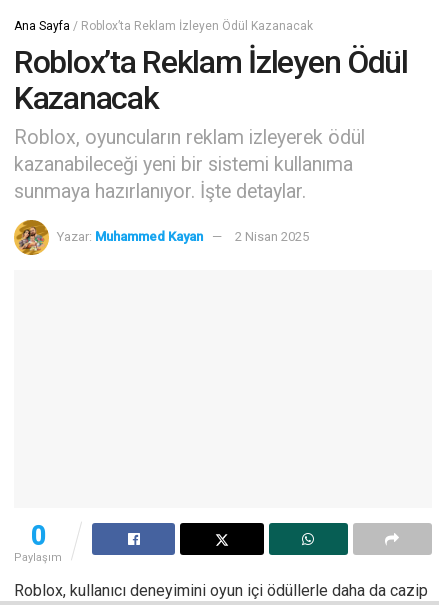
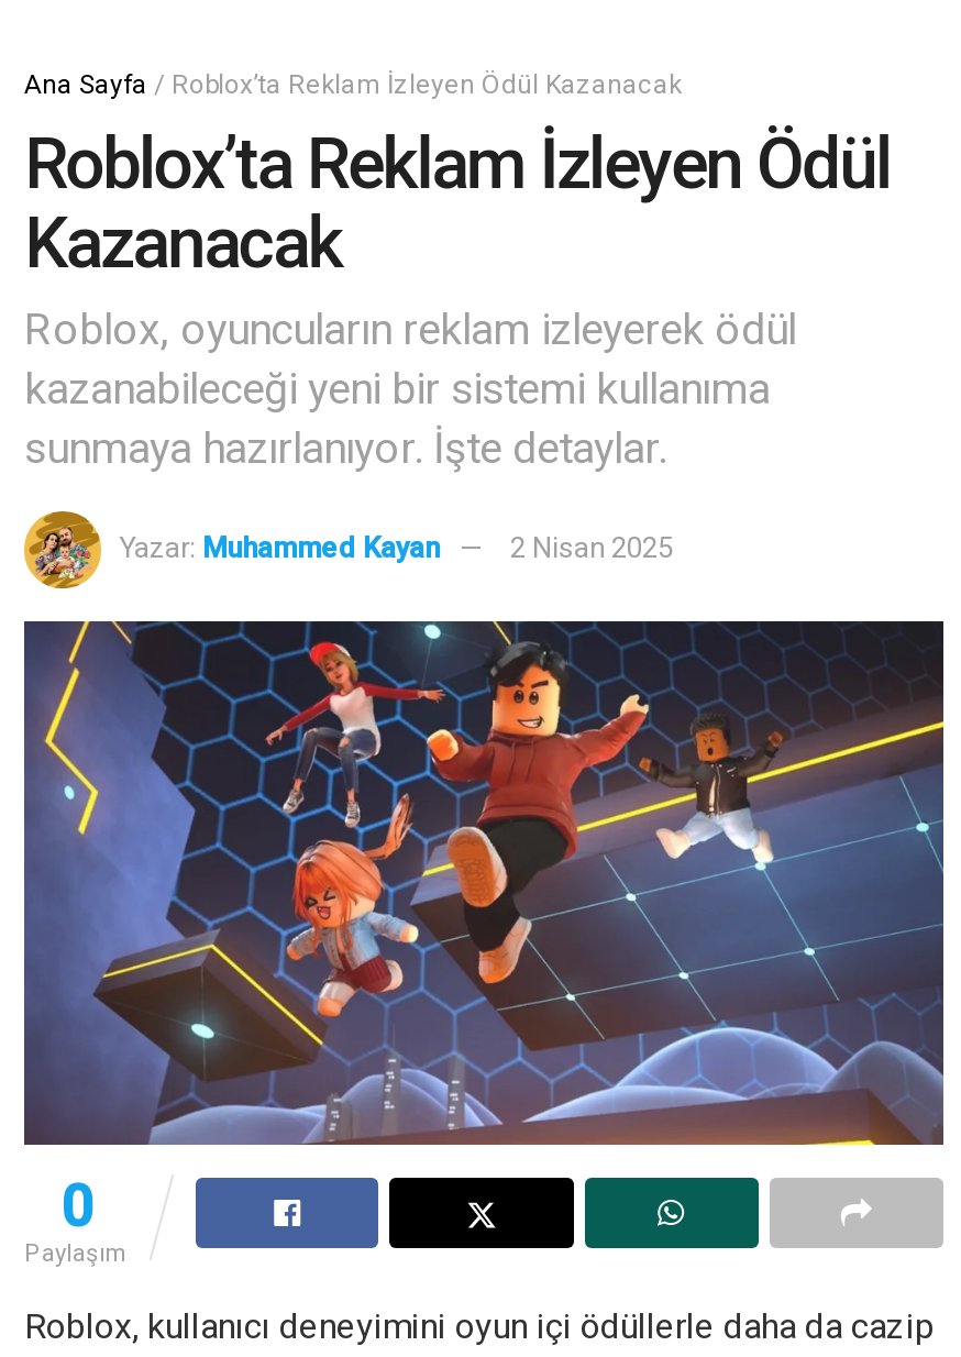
+ [image]
